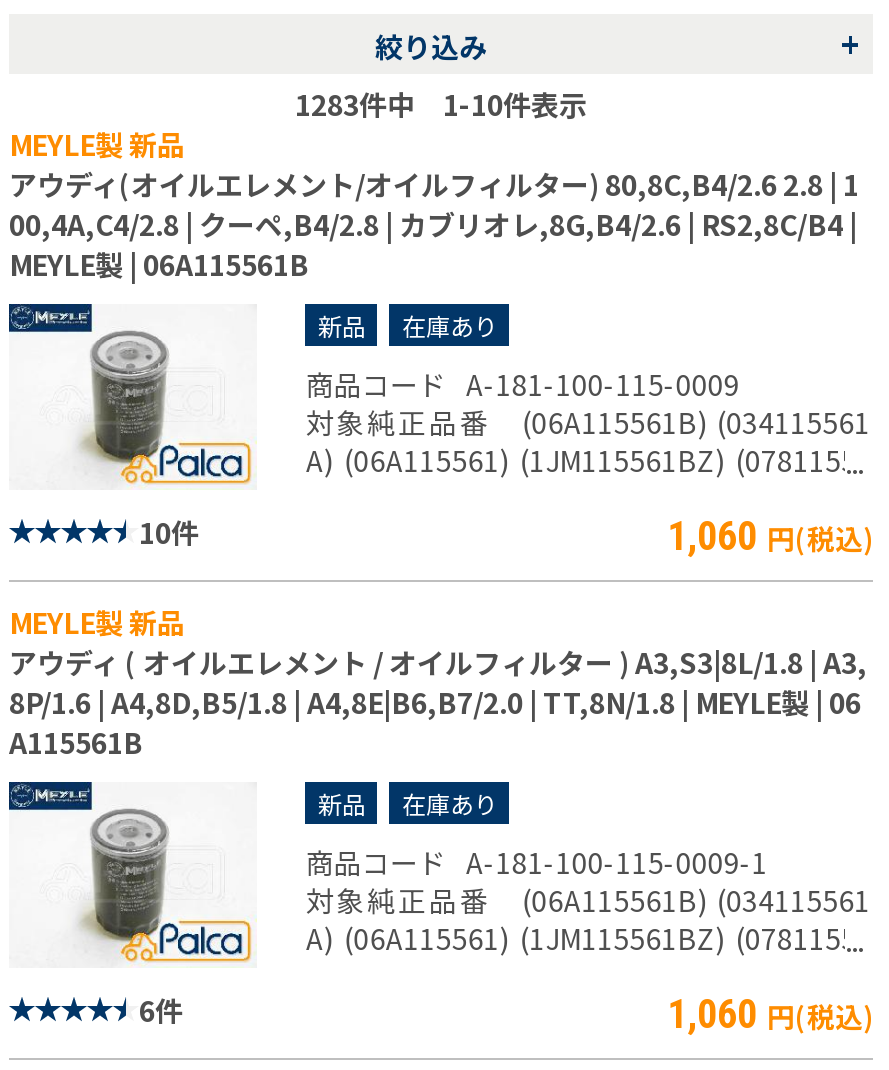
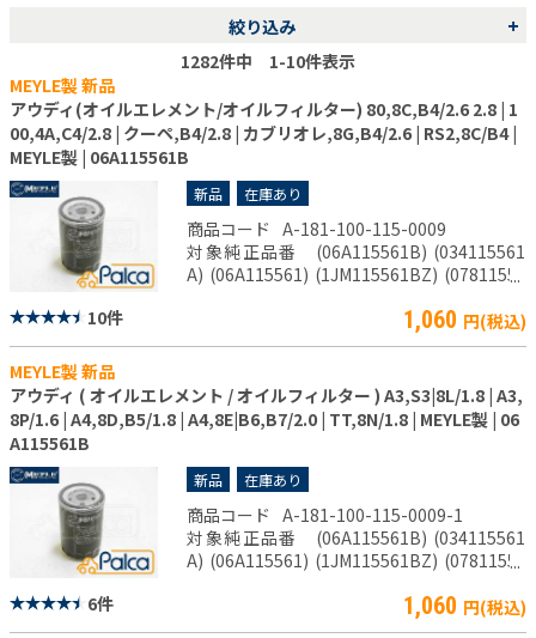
- 1283件中 1-10件表示
+ 1282件中 1-10件表示
